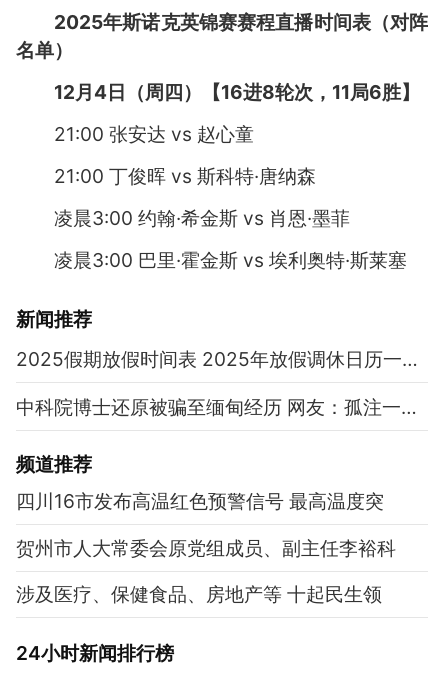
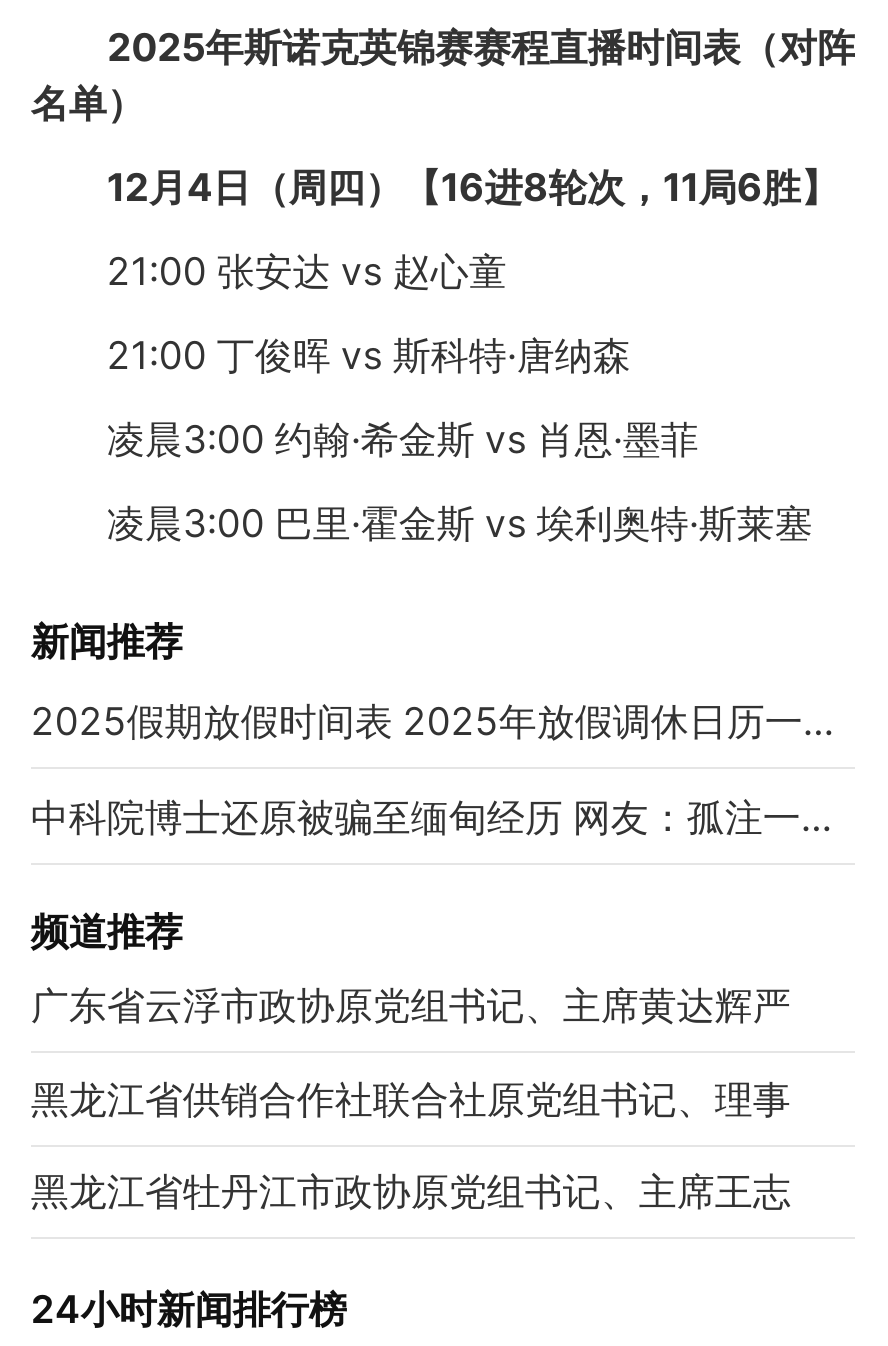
- 四川16市发布高温红色预警信号 最高温度突
+ 广东省云浮市政协原党组书记、主席黄达辉严

- 贺州市人大常委会原党组成员、副主任李裕科
+ 黑龙江省供销合作社联合社原党组书记、理事

- 涉及医疗、保健食品、房地产等 十起民生领
+ 黑龙江省牡丹江市政协原党组书记、主席王志
